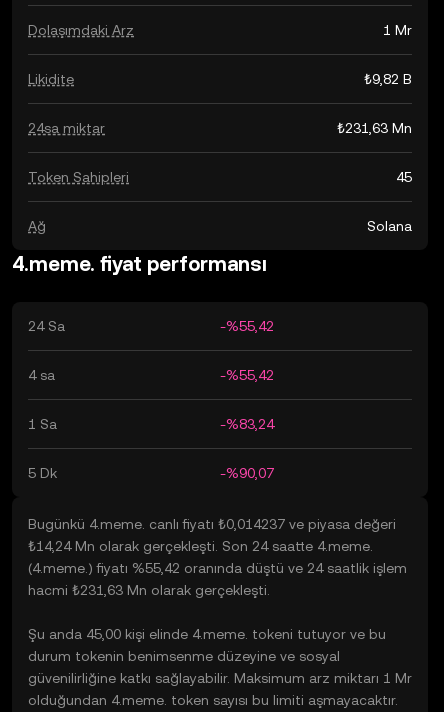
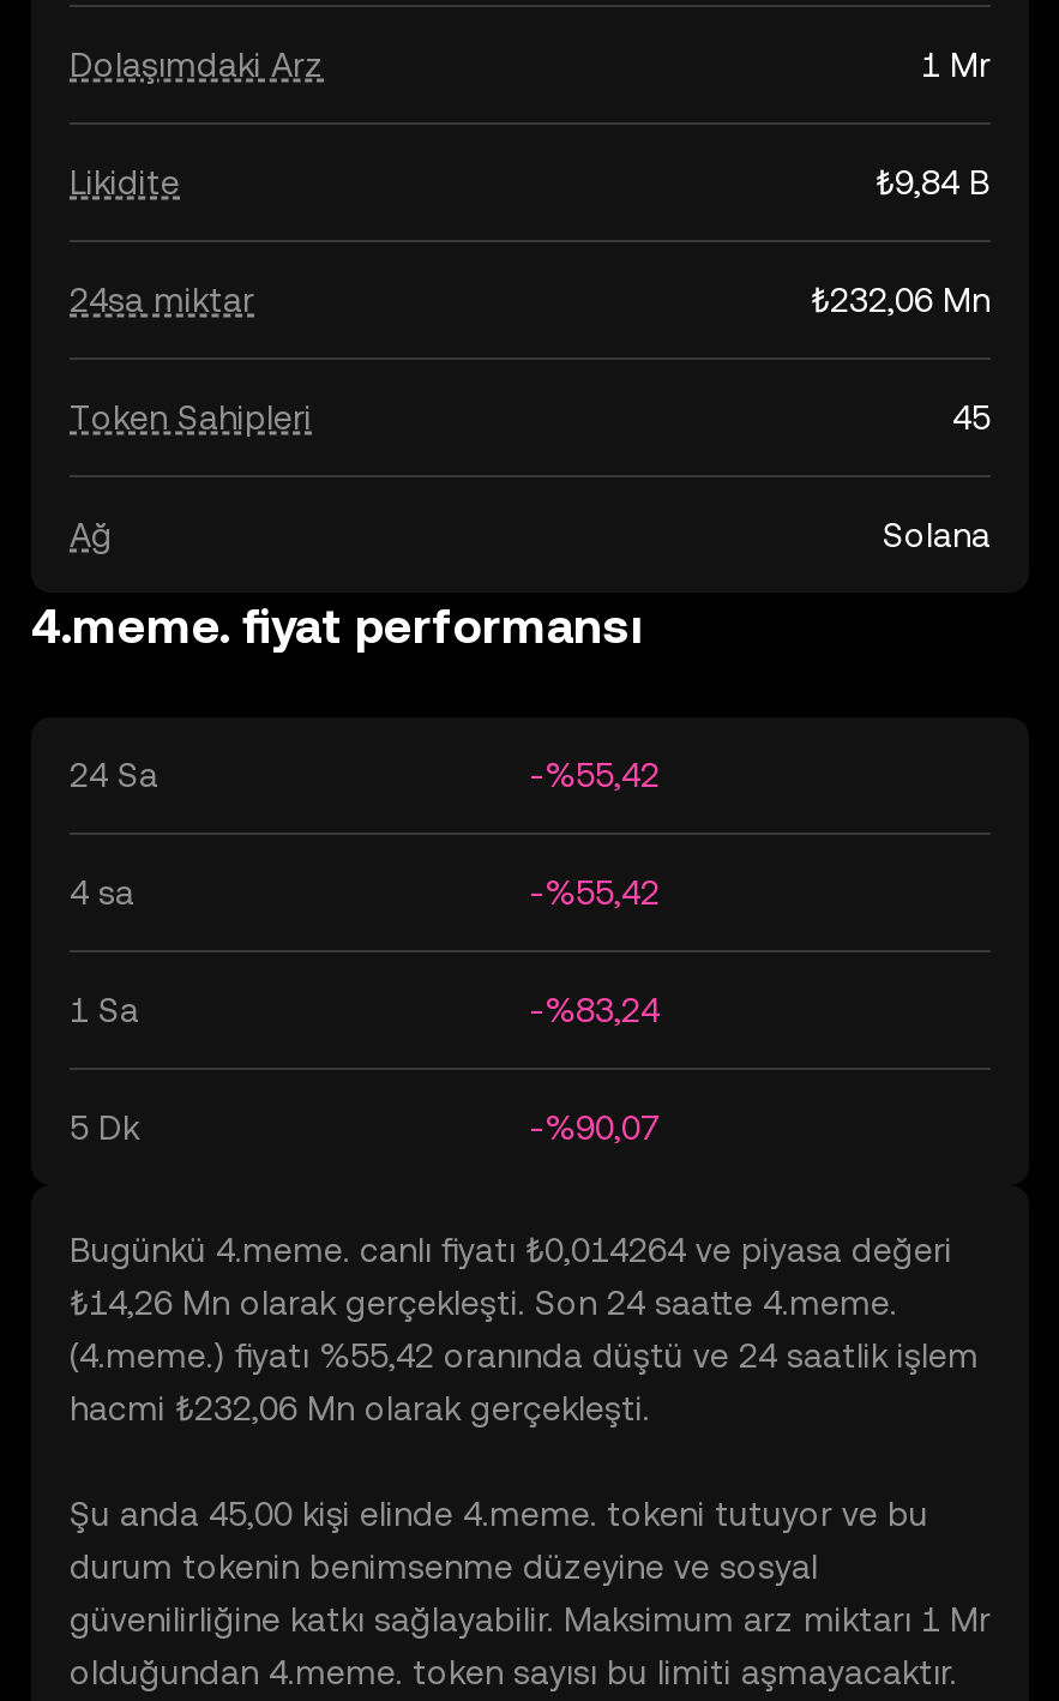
- ₺9,82 B
+ ₺9,84 B

- ₺231,63 Mn
+ ₺232,06 Mn

- Bugünkü 4.meme. canlı fiyatı ₺0,014237 ve piyasa değeri
+ Bugünkü 4.meme. canlı fiyatı ₺0,014264 ve piyasa değeri

- ₺14,24 Mn olarak gerçekleşti. Son 24 saatte 4.meme.
+ ₺14,26 Mn olarak gerçekleşti. Son 24 saatte 4.meme.

- hacmi ₺231,63 Mn olarak gerçekleşti.
+ hacmi ₺232,06 Mn olarak gerçekleşti.
